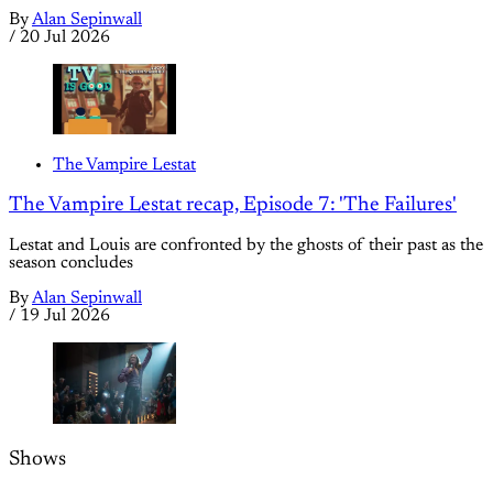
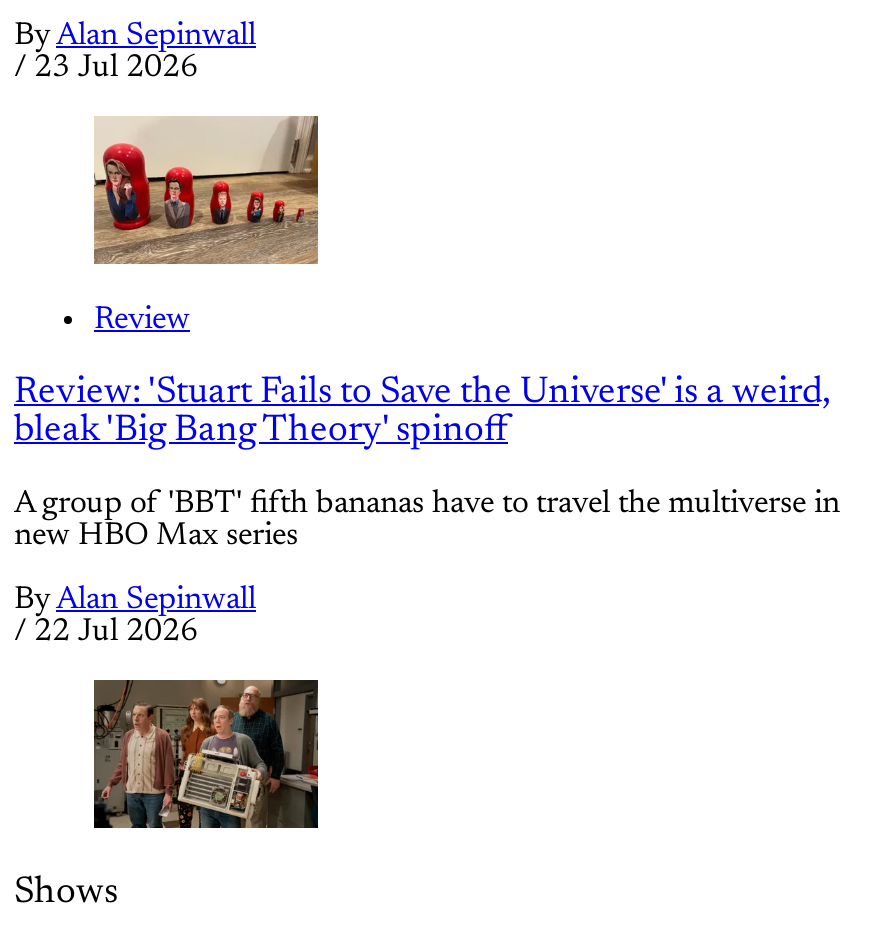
- / 20 Jul 2026
+ / 23 Jul 2026

- [image]
- The Vampire Lestat
+ [image]
+ Review

- The Vampire Lestat recap, Episode 7: 'The Failures'
+ Review: 'Stuart Fails to Save the Universe' is a weird,
+ bleak 'Big Bang Theory' spinoff

- Lestat and Louis are confronted by the ghosts of their past as the
- season concludes
+ A group of 'BBT' fifth bananas have to travel the multiverse in
+ new HBO Max series

- / 19 Jul 2026
+ / 22 Jul 2026

- [image]
+ [image]
